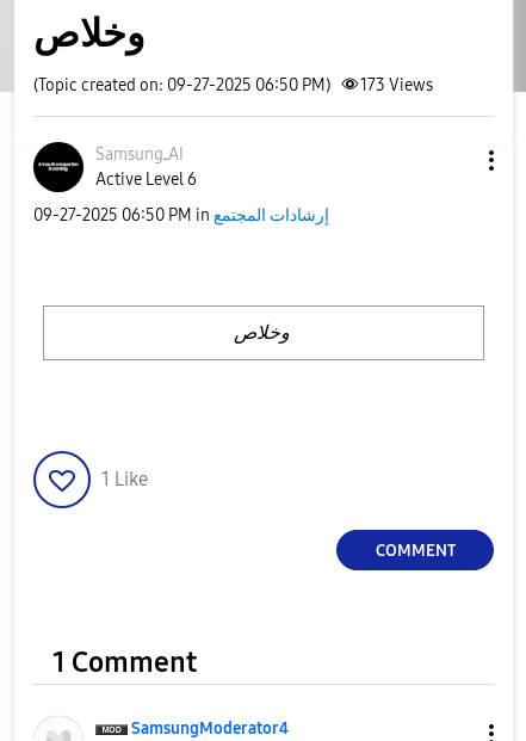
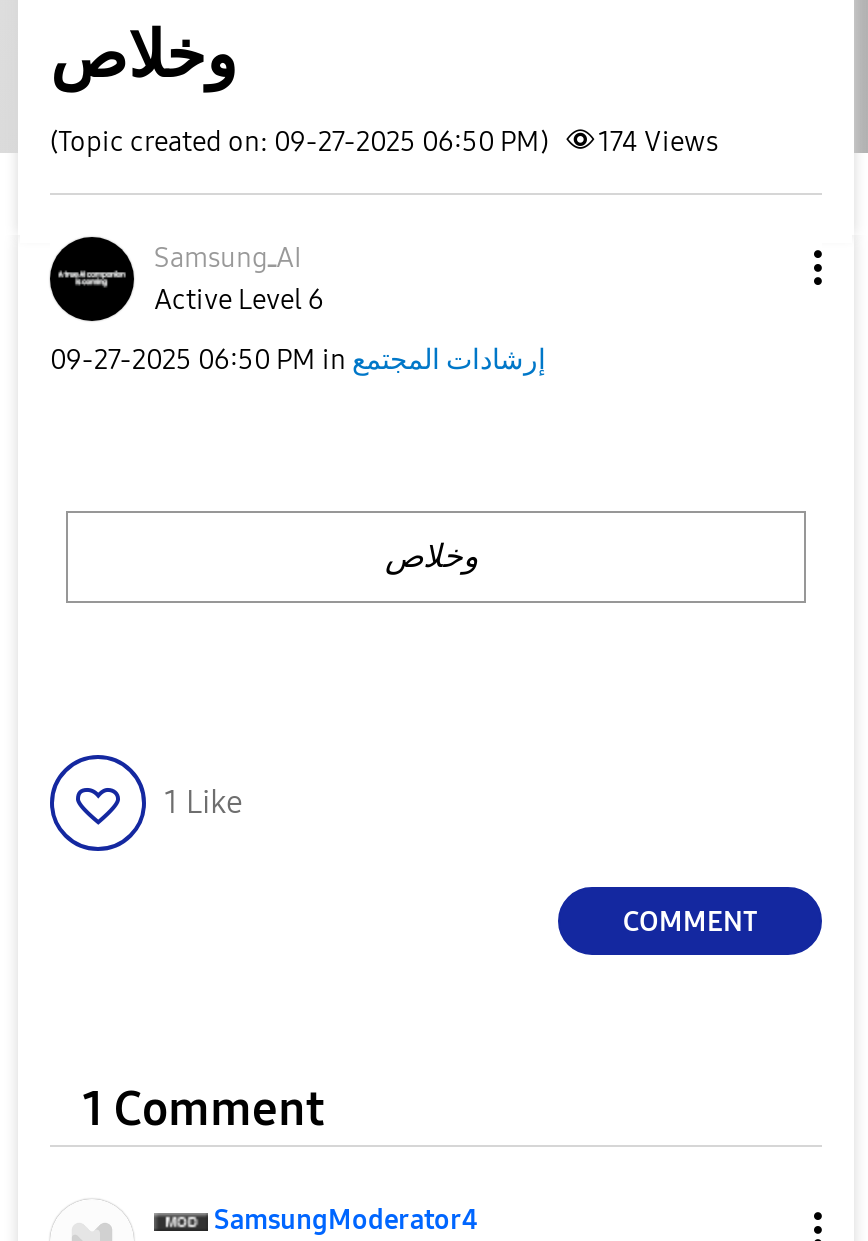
- (Topic created on: 09-27-2025 06:50 PM) 173 Views
+ (Topic created on: 09-27-2025 06:50 PM) 174 Views
